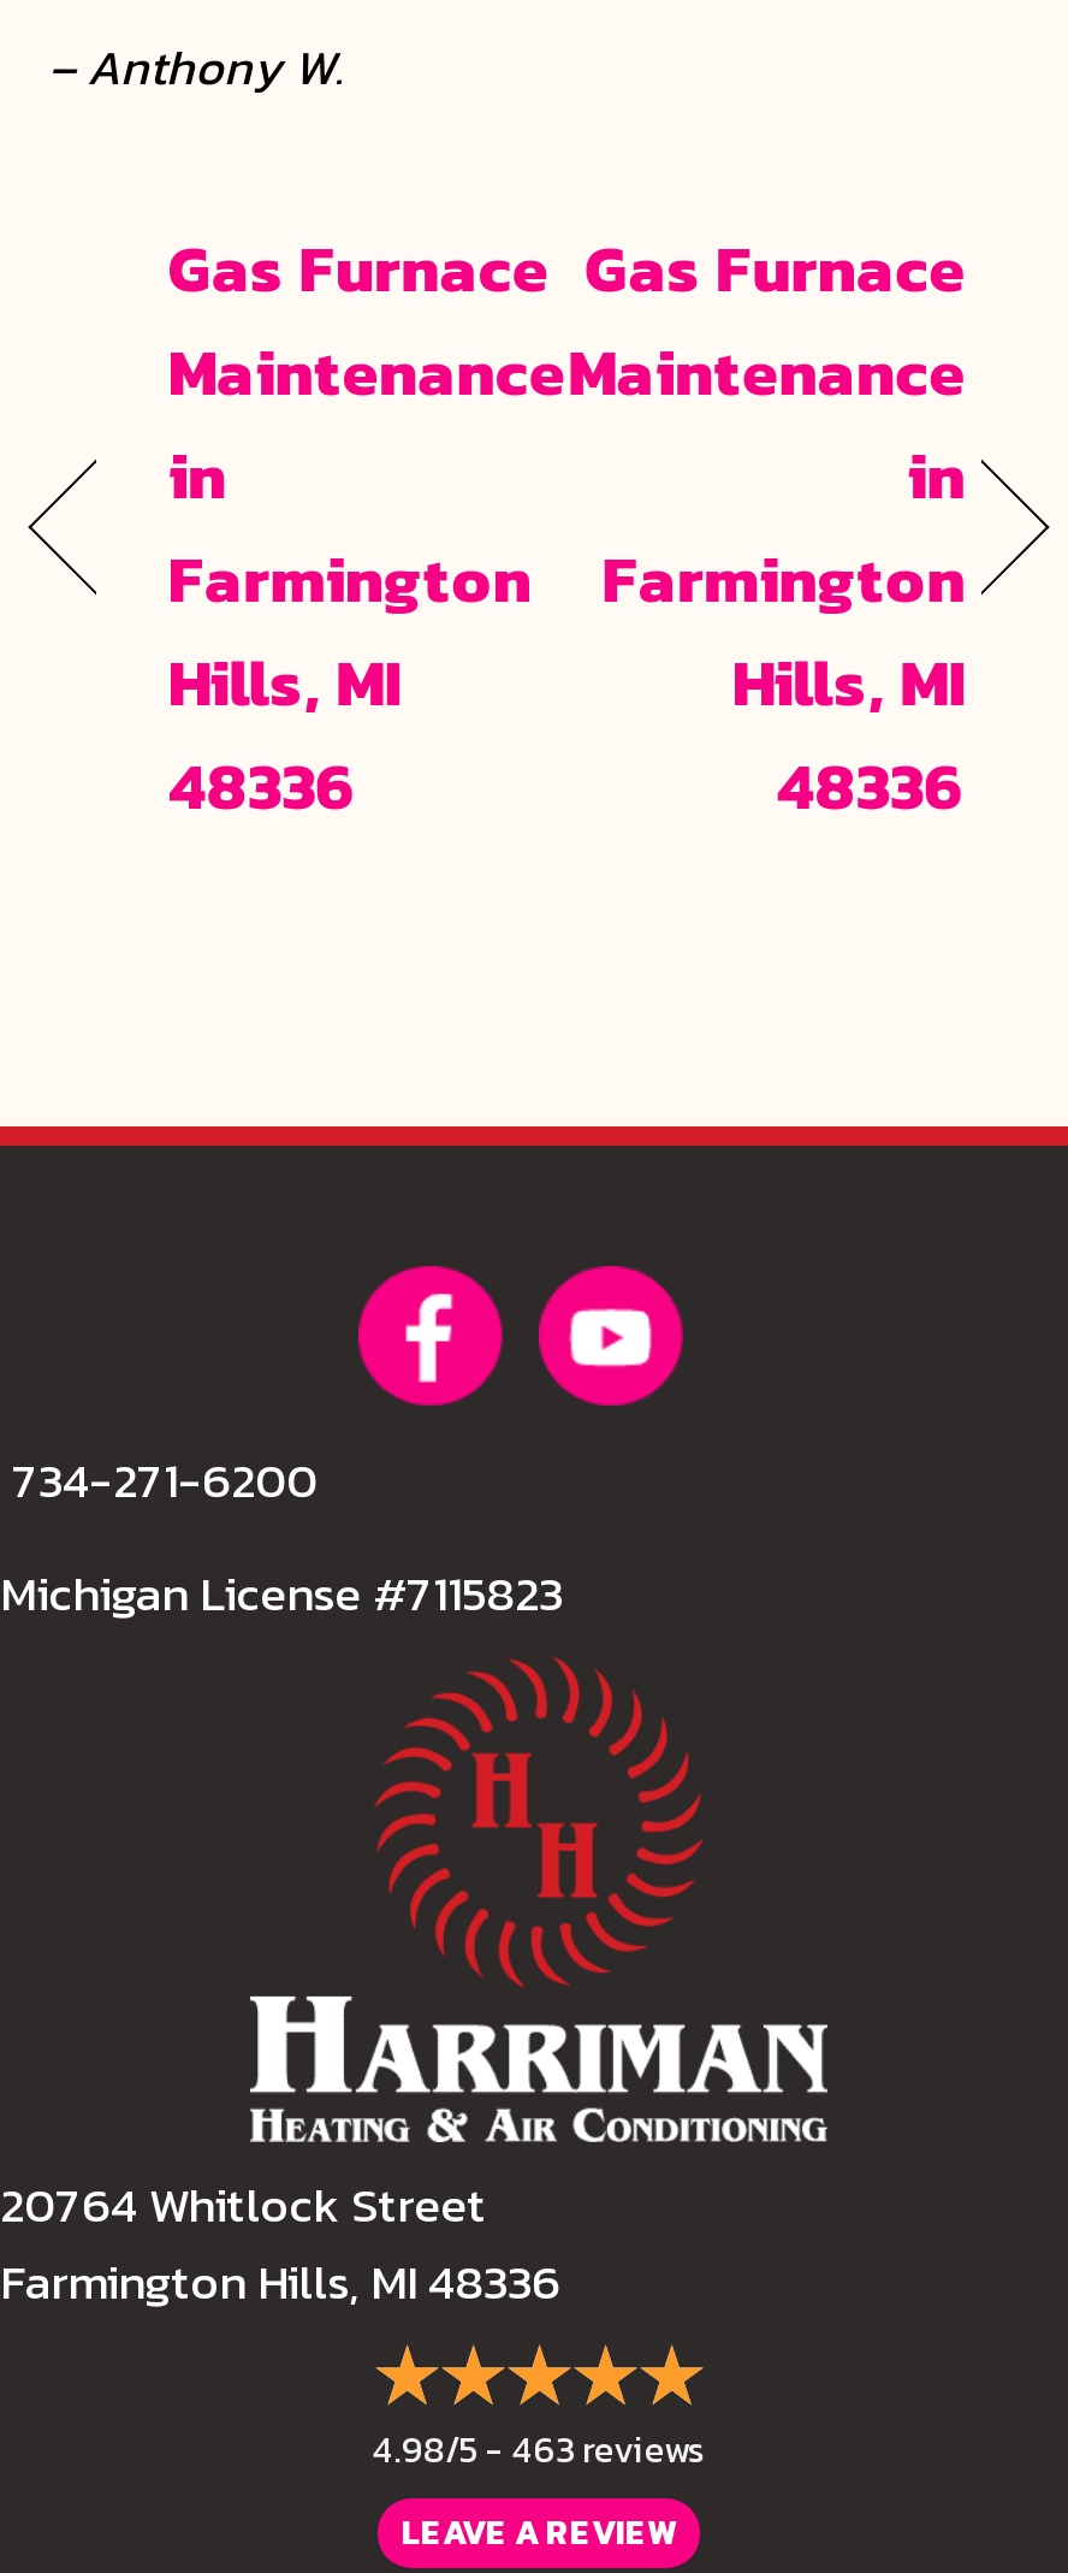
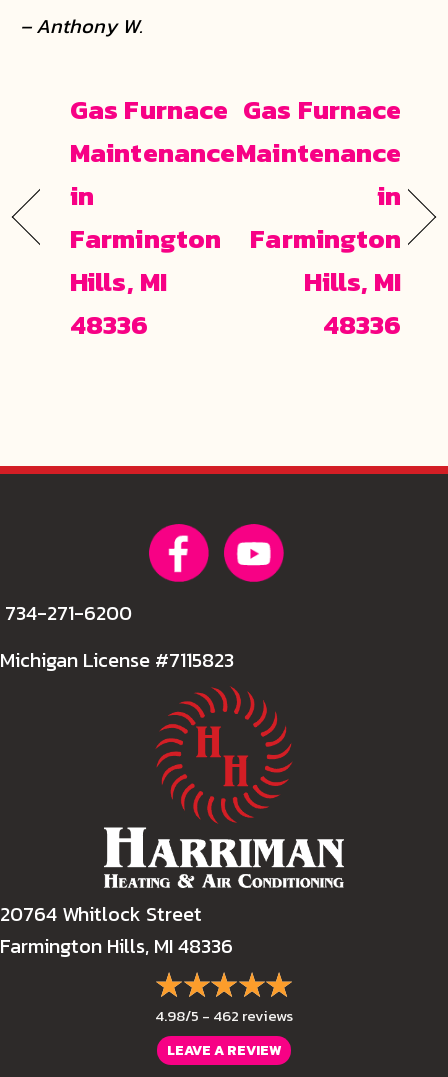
- 4.98/5 - 463 reviews
+ 4.98/5 - 462 reviews
